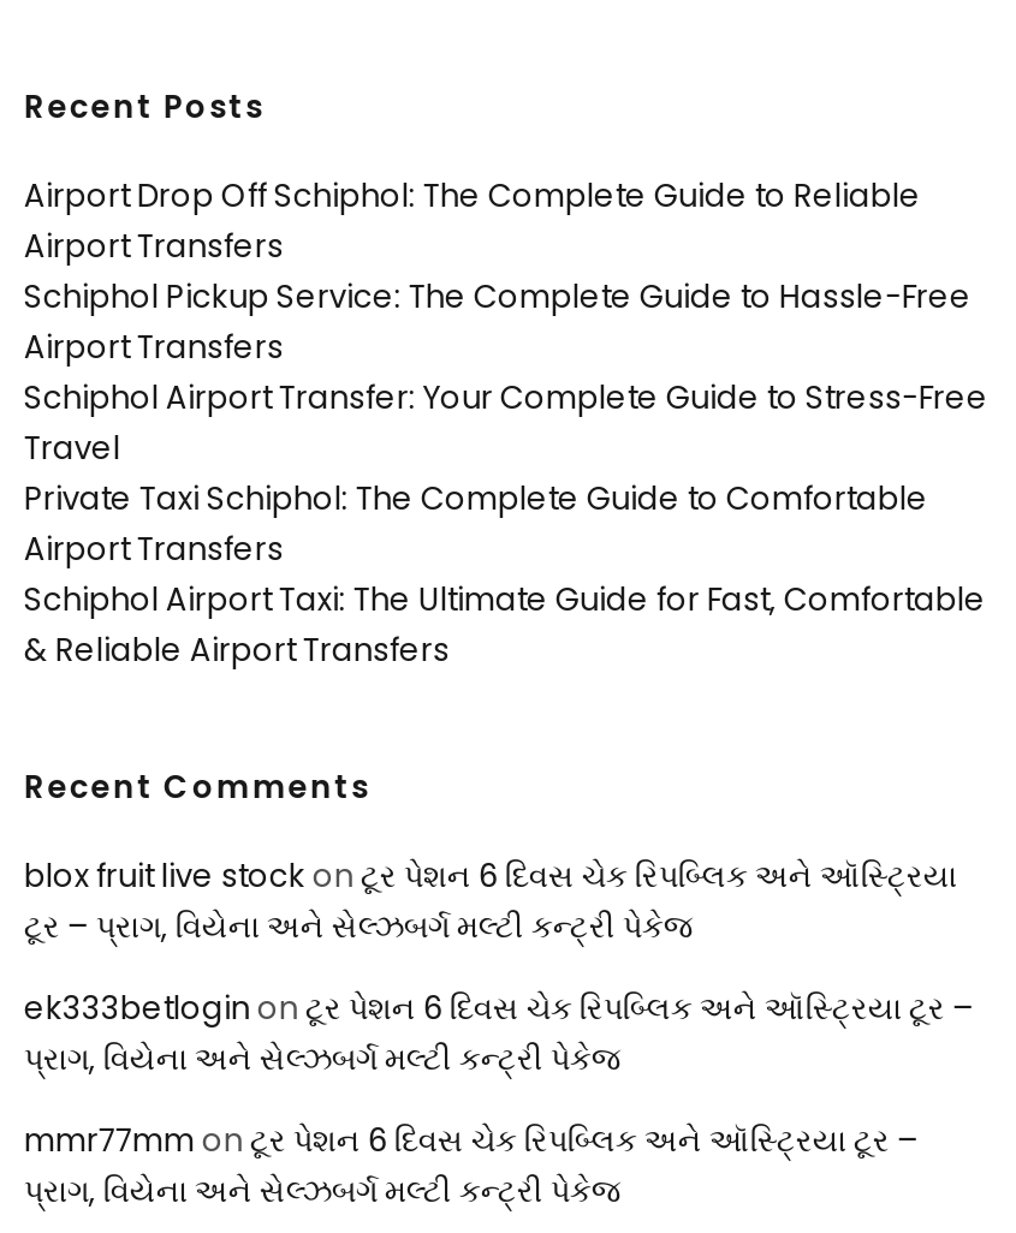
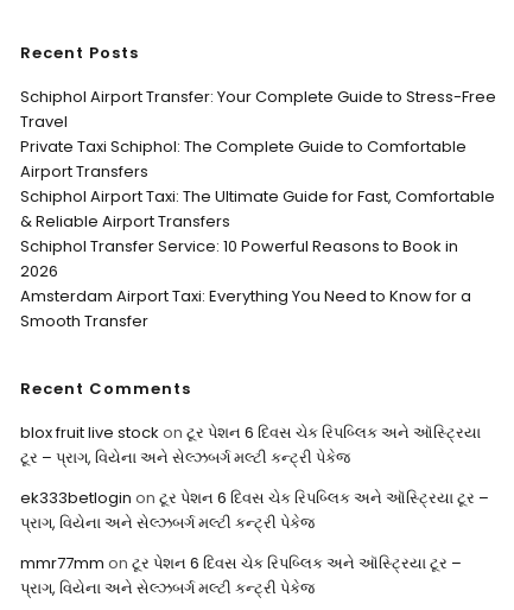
- Airport Drop Off Schiphol: The Complete Guide to Reliable
- Airport Transfers
- Schiphol Pickup Service: The Complete Guide to Hassle-Free
- Airport Transfers

moved up: Schiphol Airport Transfer: Your Complete Guide to Stress-Free | Travel | Private Taxi Schiphol: The Complete Guide to Comfortable | Airport Transfers | Schiphol Airport Taxi: The Ultimate Guide for Fast, Comfortable | & Reliable Airport Transfers

+ Schiphol Transfer Service: 10 Powerful Reasons to Book in
+ 2026
+ Amsterdam Airport Taxi: Everything You Need to Know for a
+ Smooth Transfer
